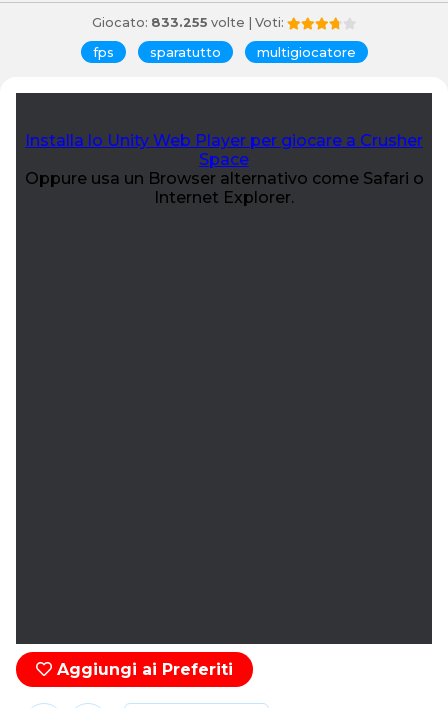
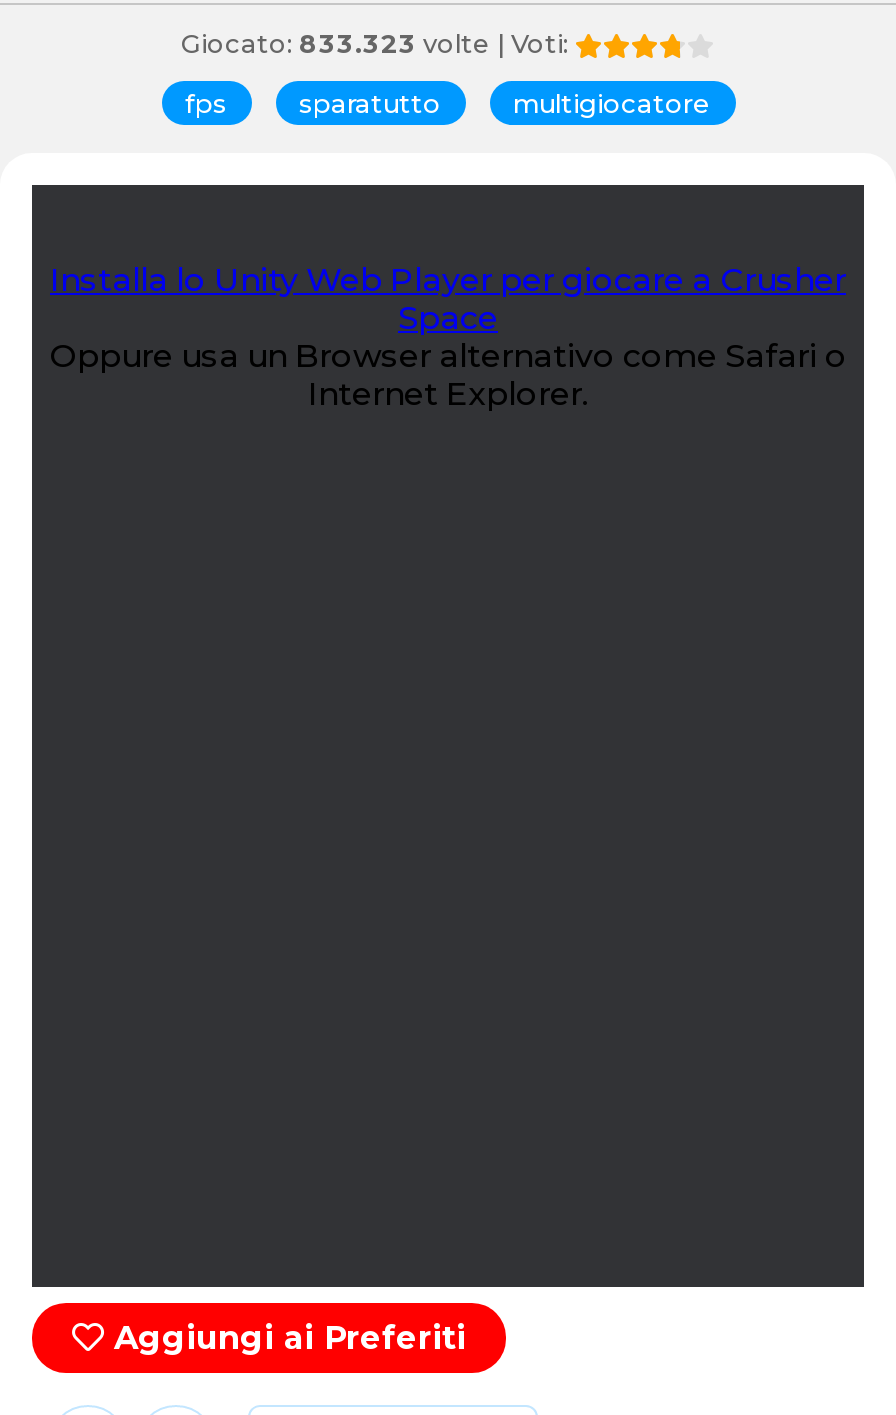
- Giocato: 833.255
+ Giocato: 833.323
